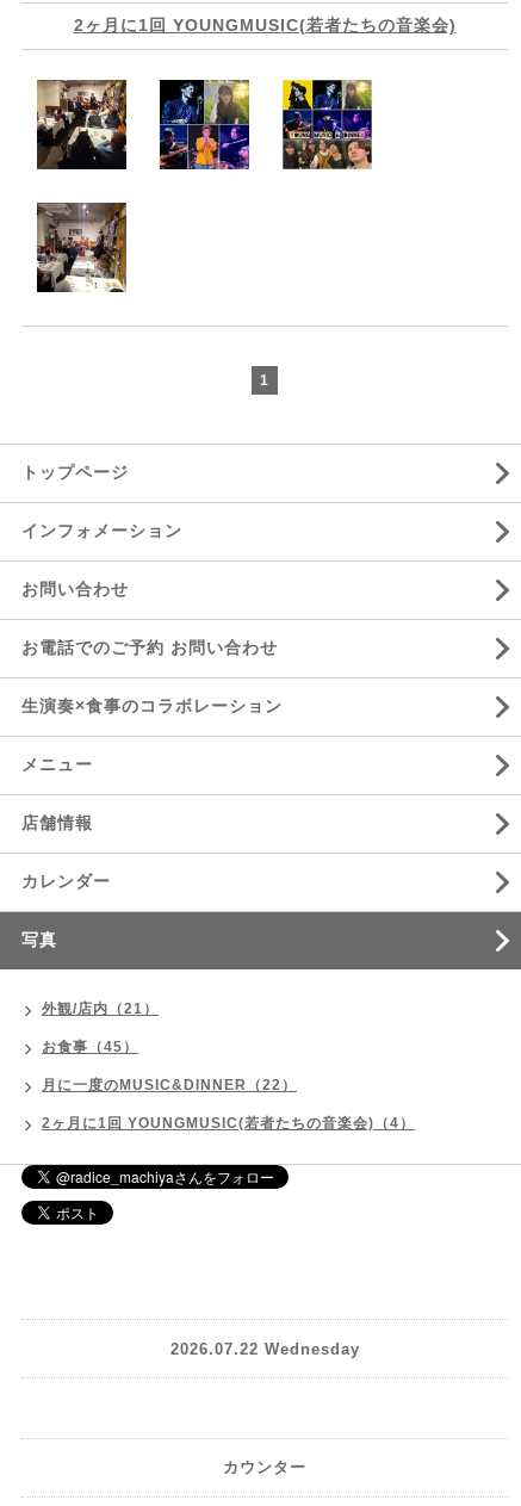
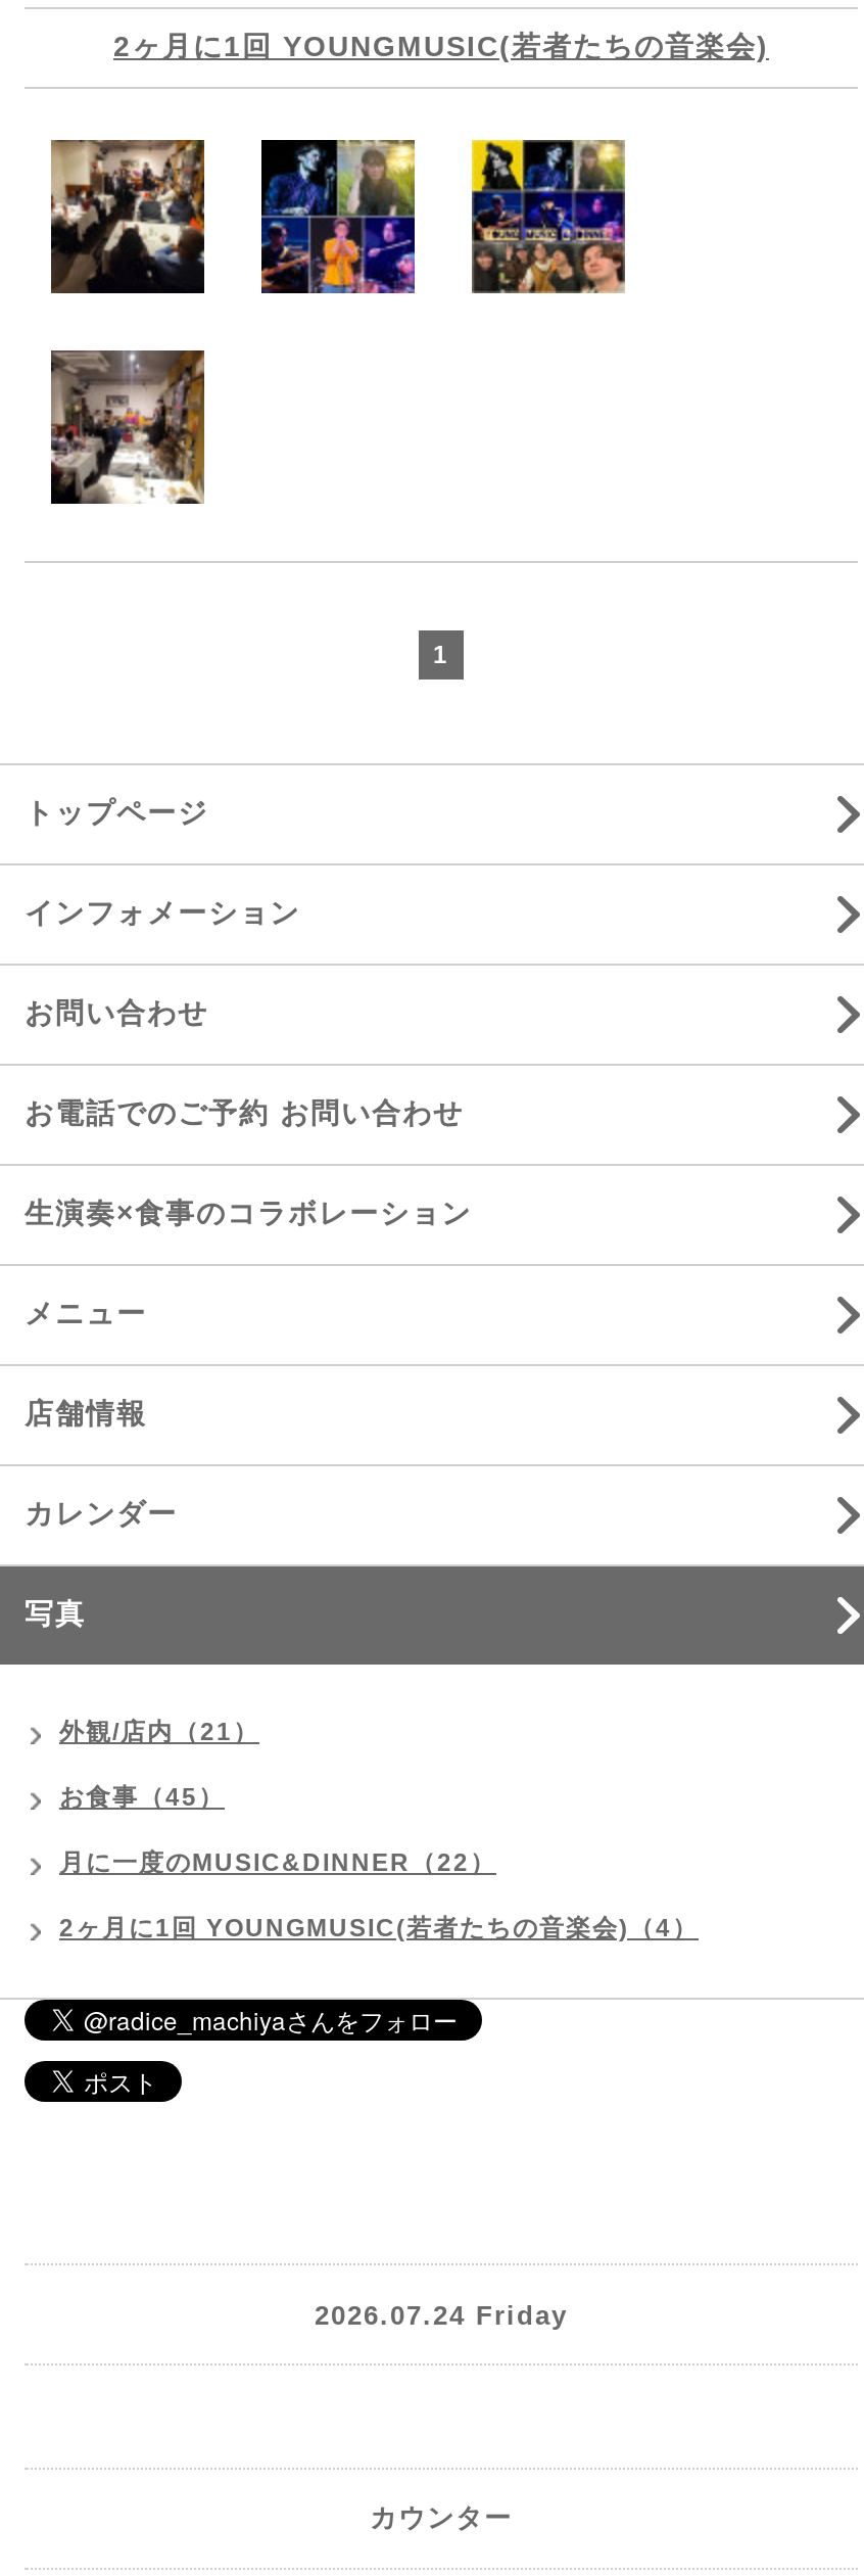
- 2026.07.22 Wednesday
+ 2026.07.24 Friday
